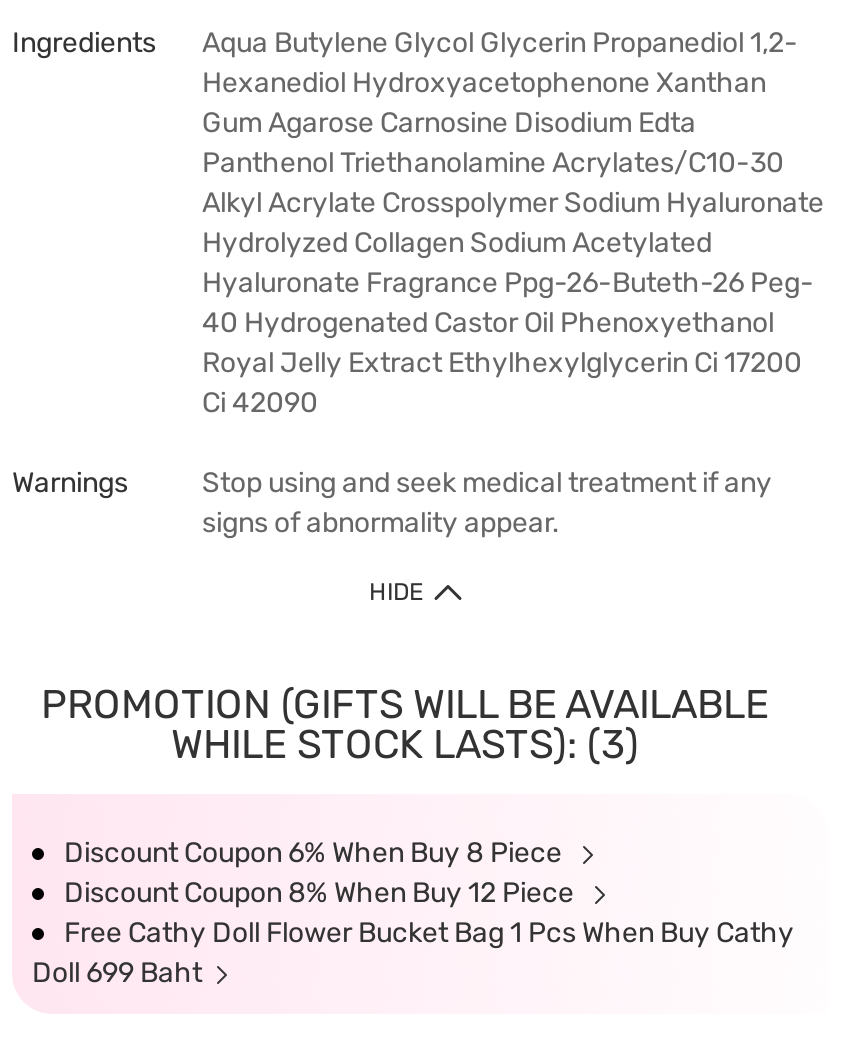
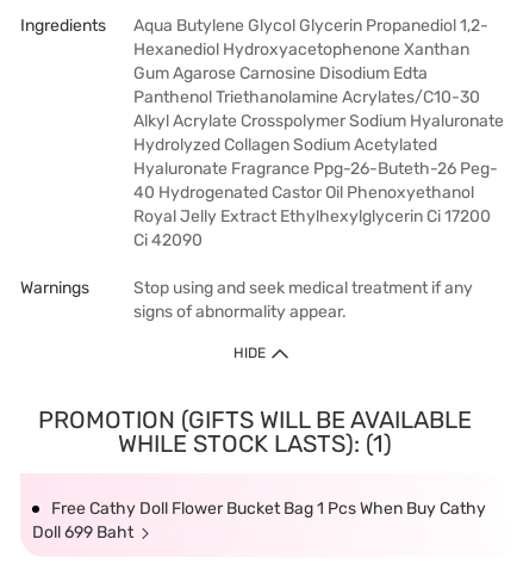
- WHILE STOCK LASTS): (3)
- Discount Coupon 6% When Buy 8 Piece
- Discount Coupon 8% When Buy 12 Piece
+ WHILE STOCK LASTS): (1)
